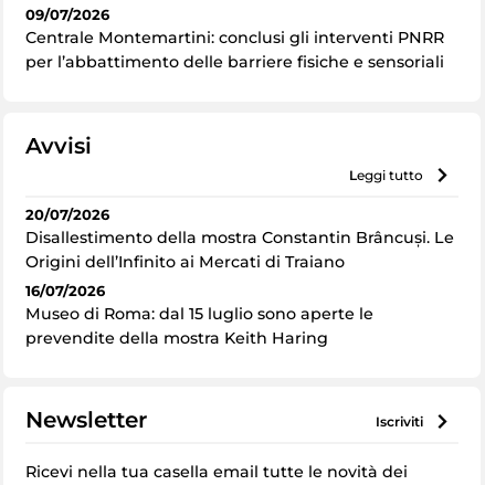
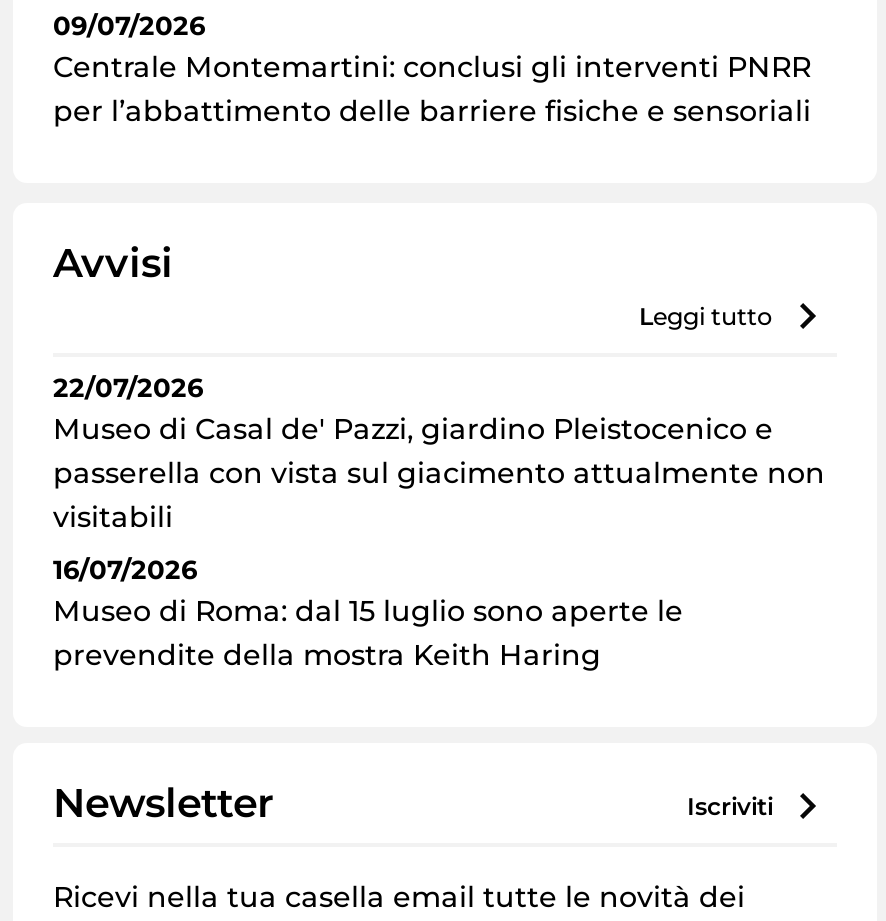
- 20/07/2026
- Disallestimento della mostra Constantin Brâncuși. Le
- Origini dell’Infinito ai Mercati di Traiano
+ 22/07/2026
+ Museo di Casal de' Pazzi, giardino Pleistocenico e
+ passerella con vista sul giacimento attualmente non
+ visitabili
